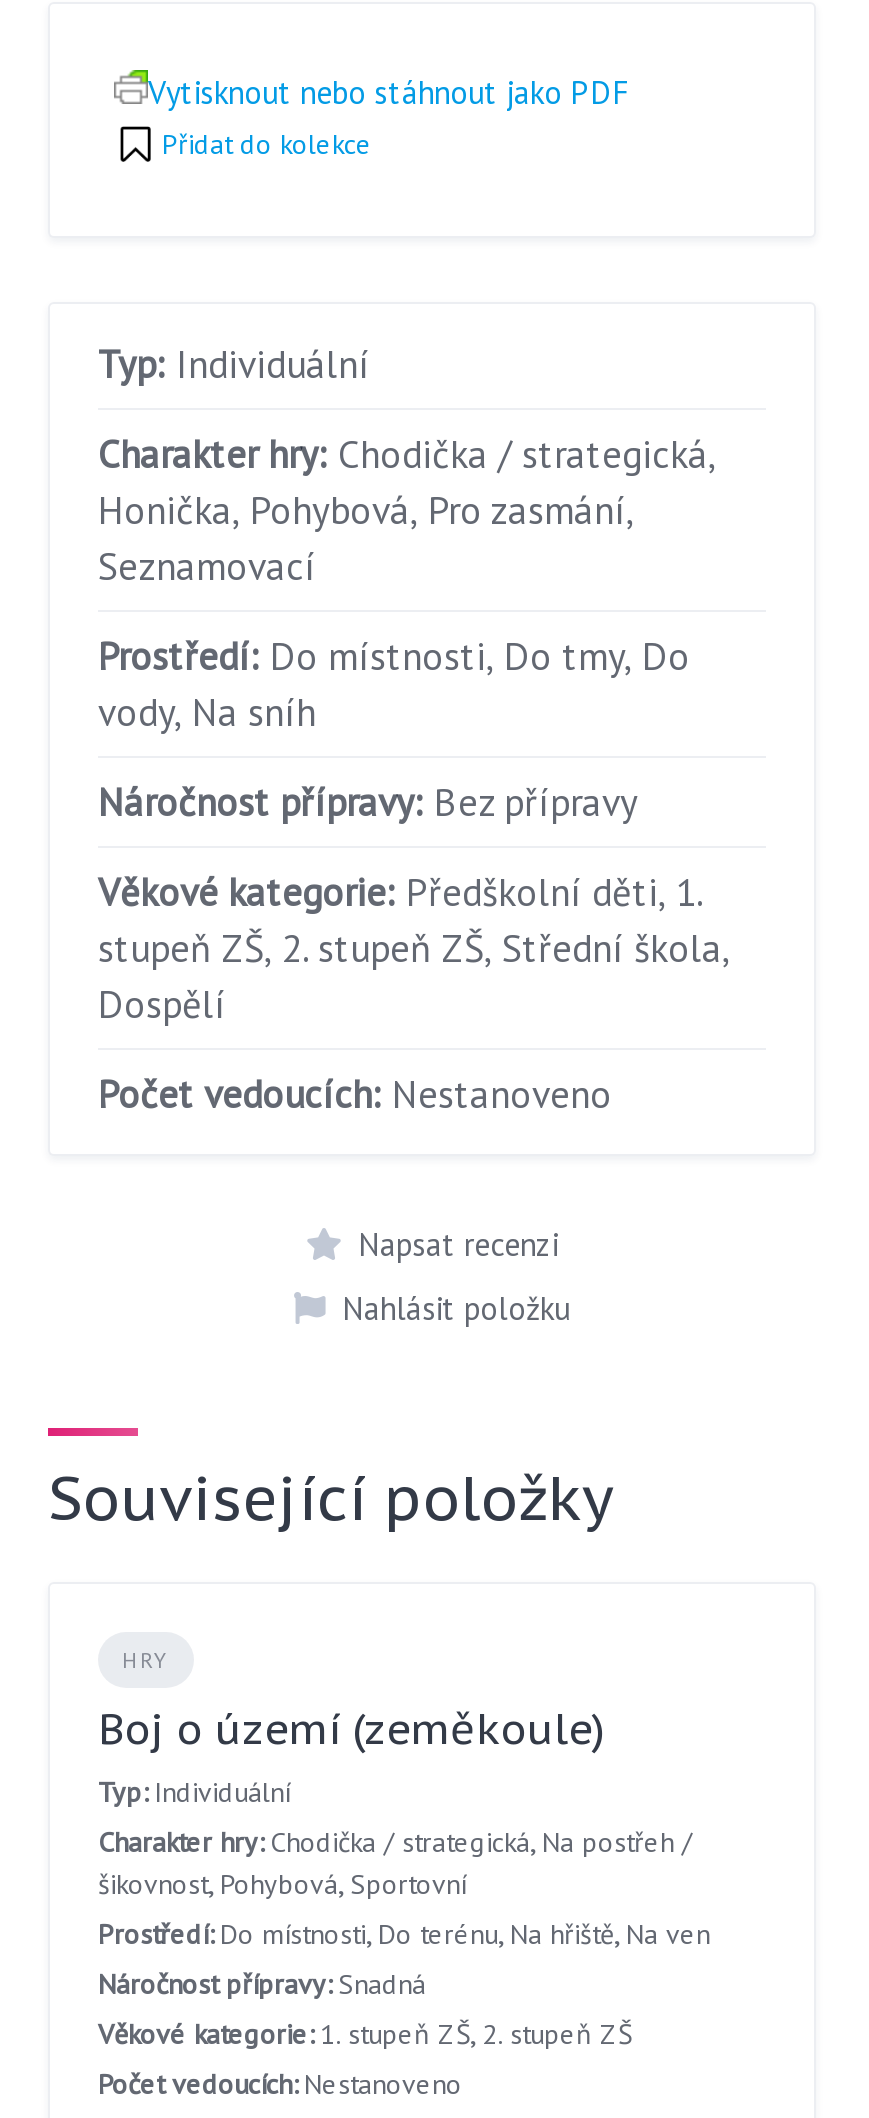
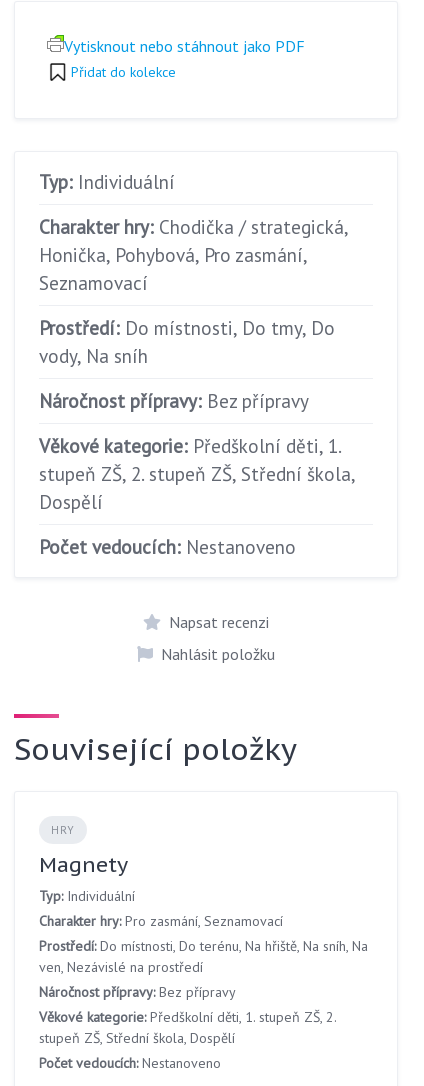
- Boj o území (zeměkoule)
+ Magnety

- Charakter hry: Chodička / strategická, Na postřeh /
- šikovnost, Pohybová, Sportovní
- Prostředí: Do místnosti, Do terénu, Na hřiště, Na ven
- Náročnost přípravy: Snadná
- Věkové kategorie: 1. stupeň ZŠ, 2. stupeň ZŠ
+ Charakter hry: Pro zasmání, Seznamovací
+ Prostředí: Do místnosti, Do terénu, Na hřiště, Na sníh, Na
+ ven, Nezávislé na prostředí
+ Náročnost přípravy: Bez přípravy
+ Věkové kategorie: Předškolní děti, 1. stupeň ZŠ, 2.
+ stupeň ZŠ, Střední škola, Dospělí
